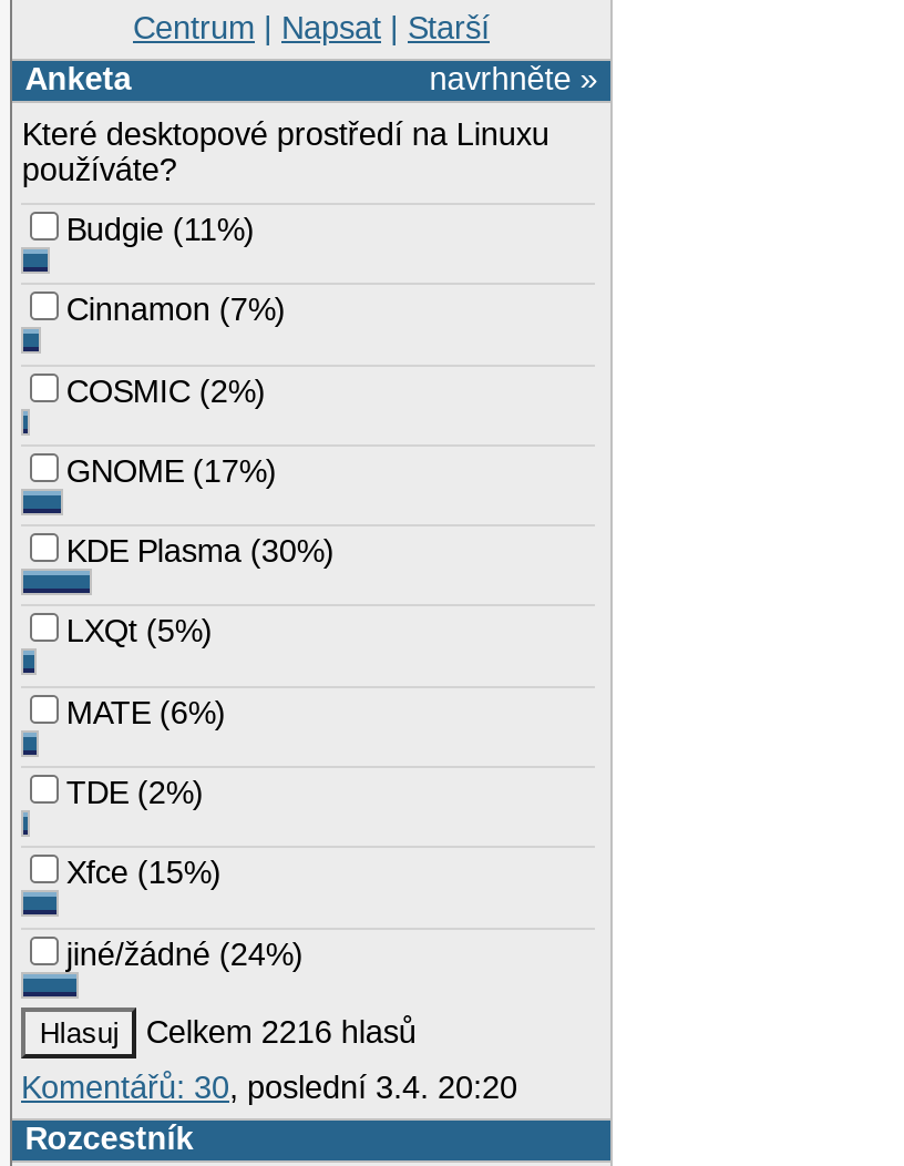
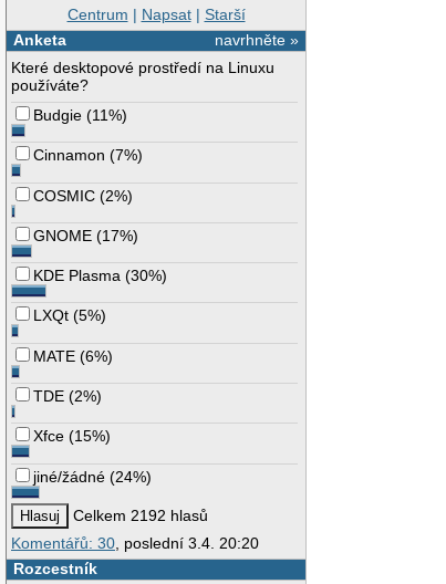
- Celkem 2216 hlasů
+ Celkem 2192 hlasů
